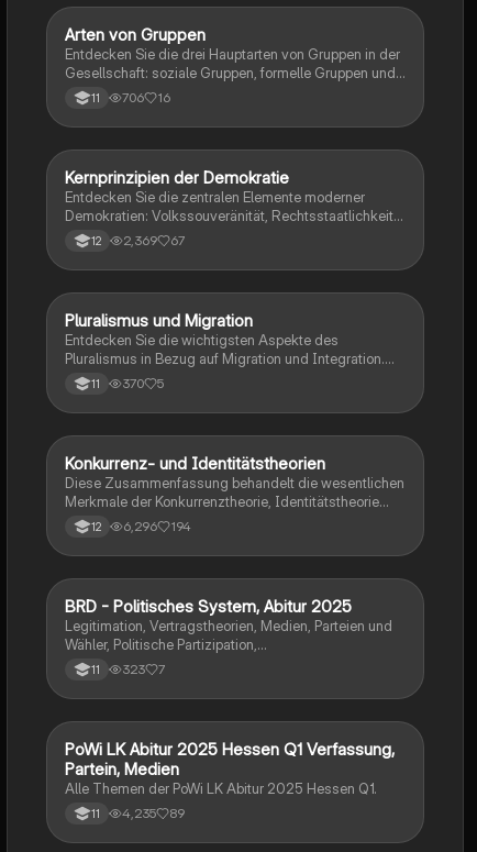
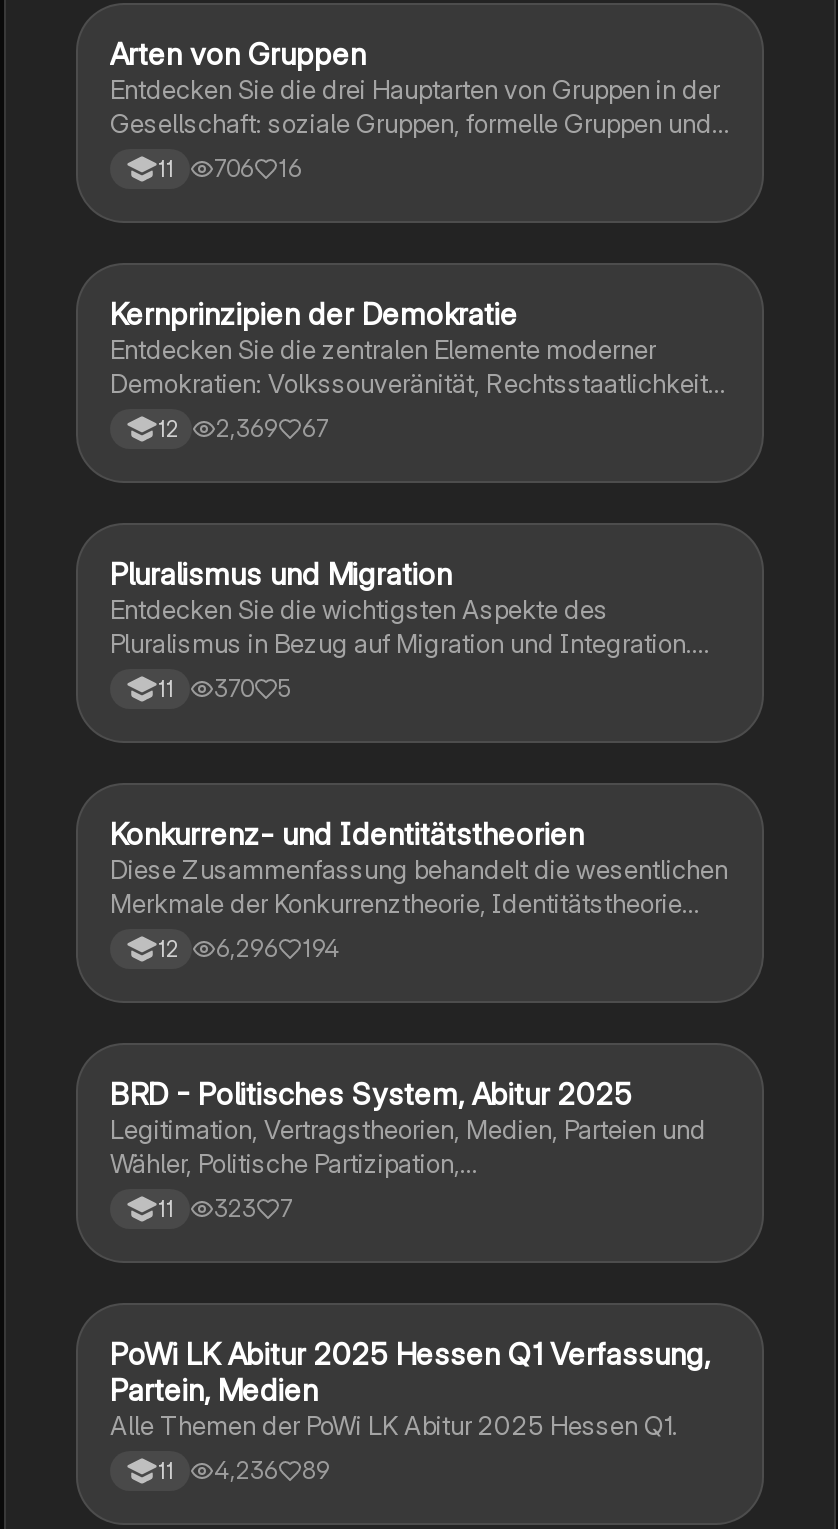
- 11 4,235 89
+ 11 4,236 89
